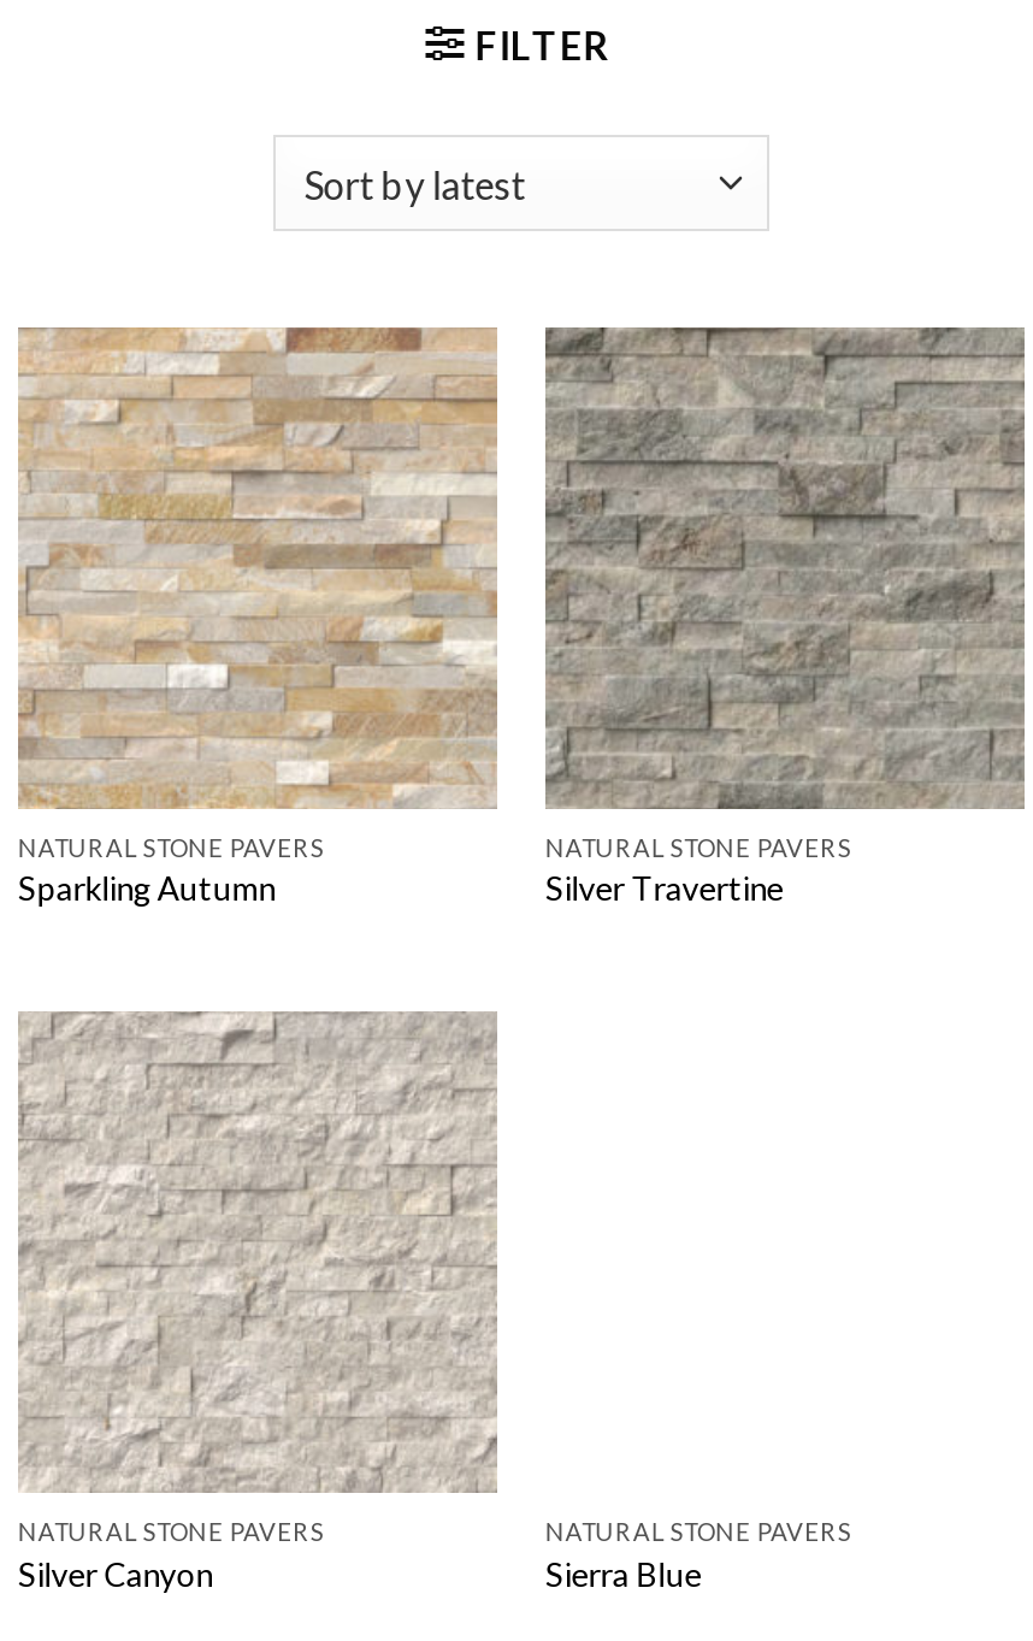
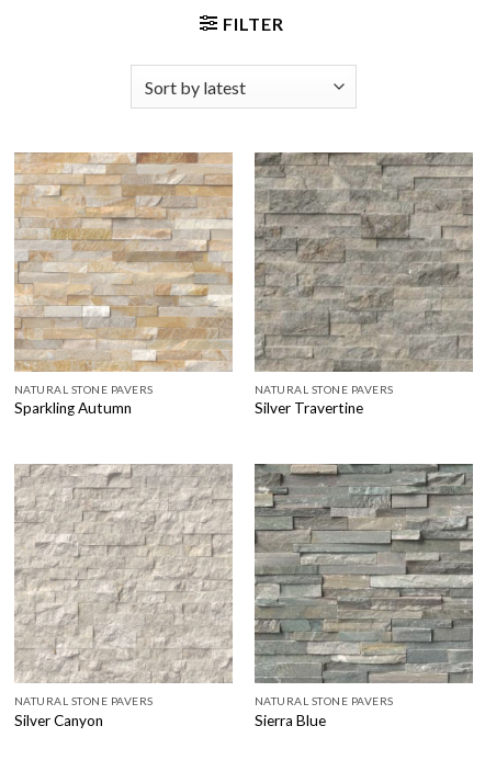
+ [image]
